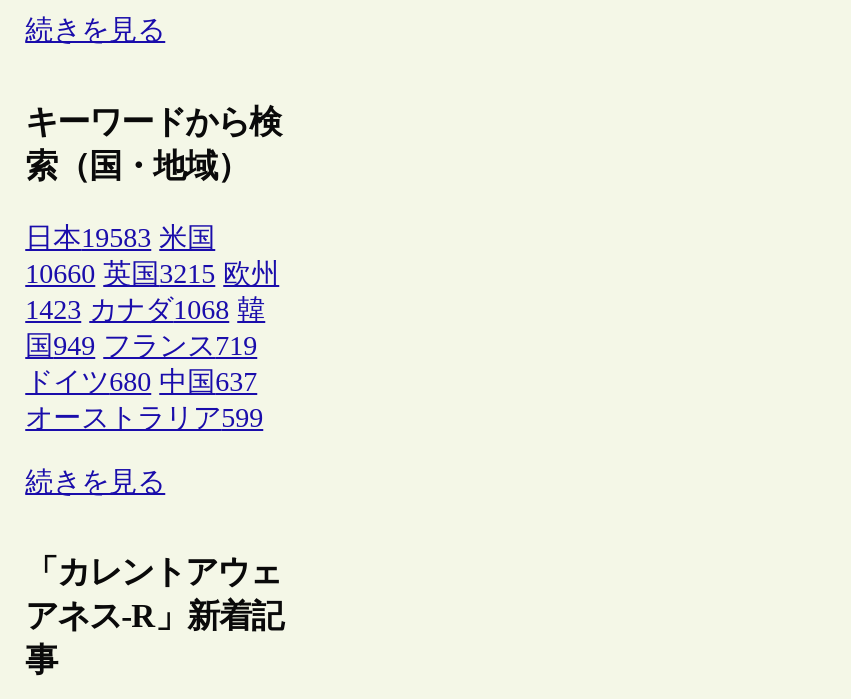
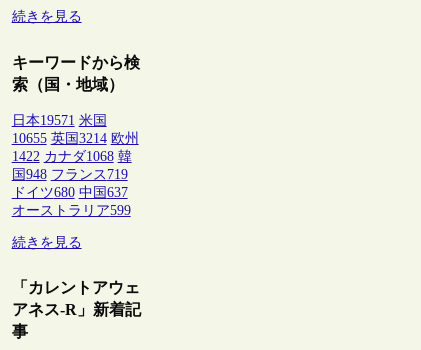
- 日本19583 米国
+ 日本19571 米国

- 10660 英国3215 欧州
+ 10655 英国3214 欧州

- 1423 カナダ1068 韓
+ 1422 カナダ1068 韓

- 国949 フランス719
+ 国948 フランス719
